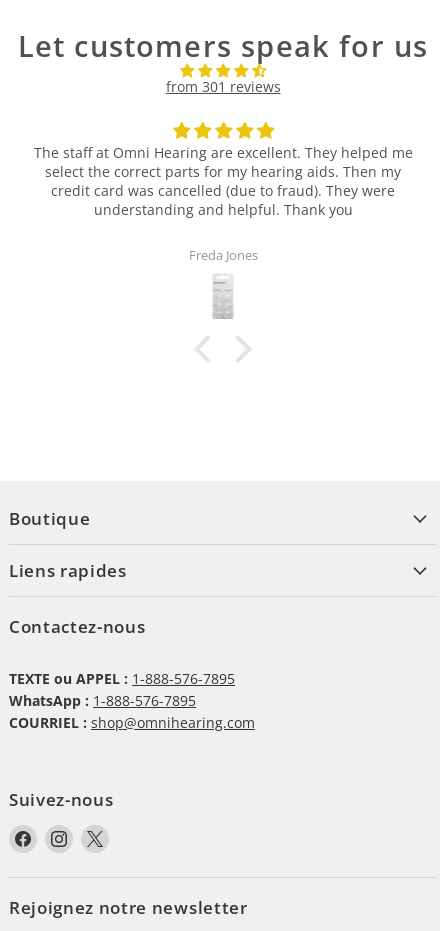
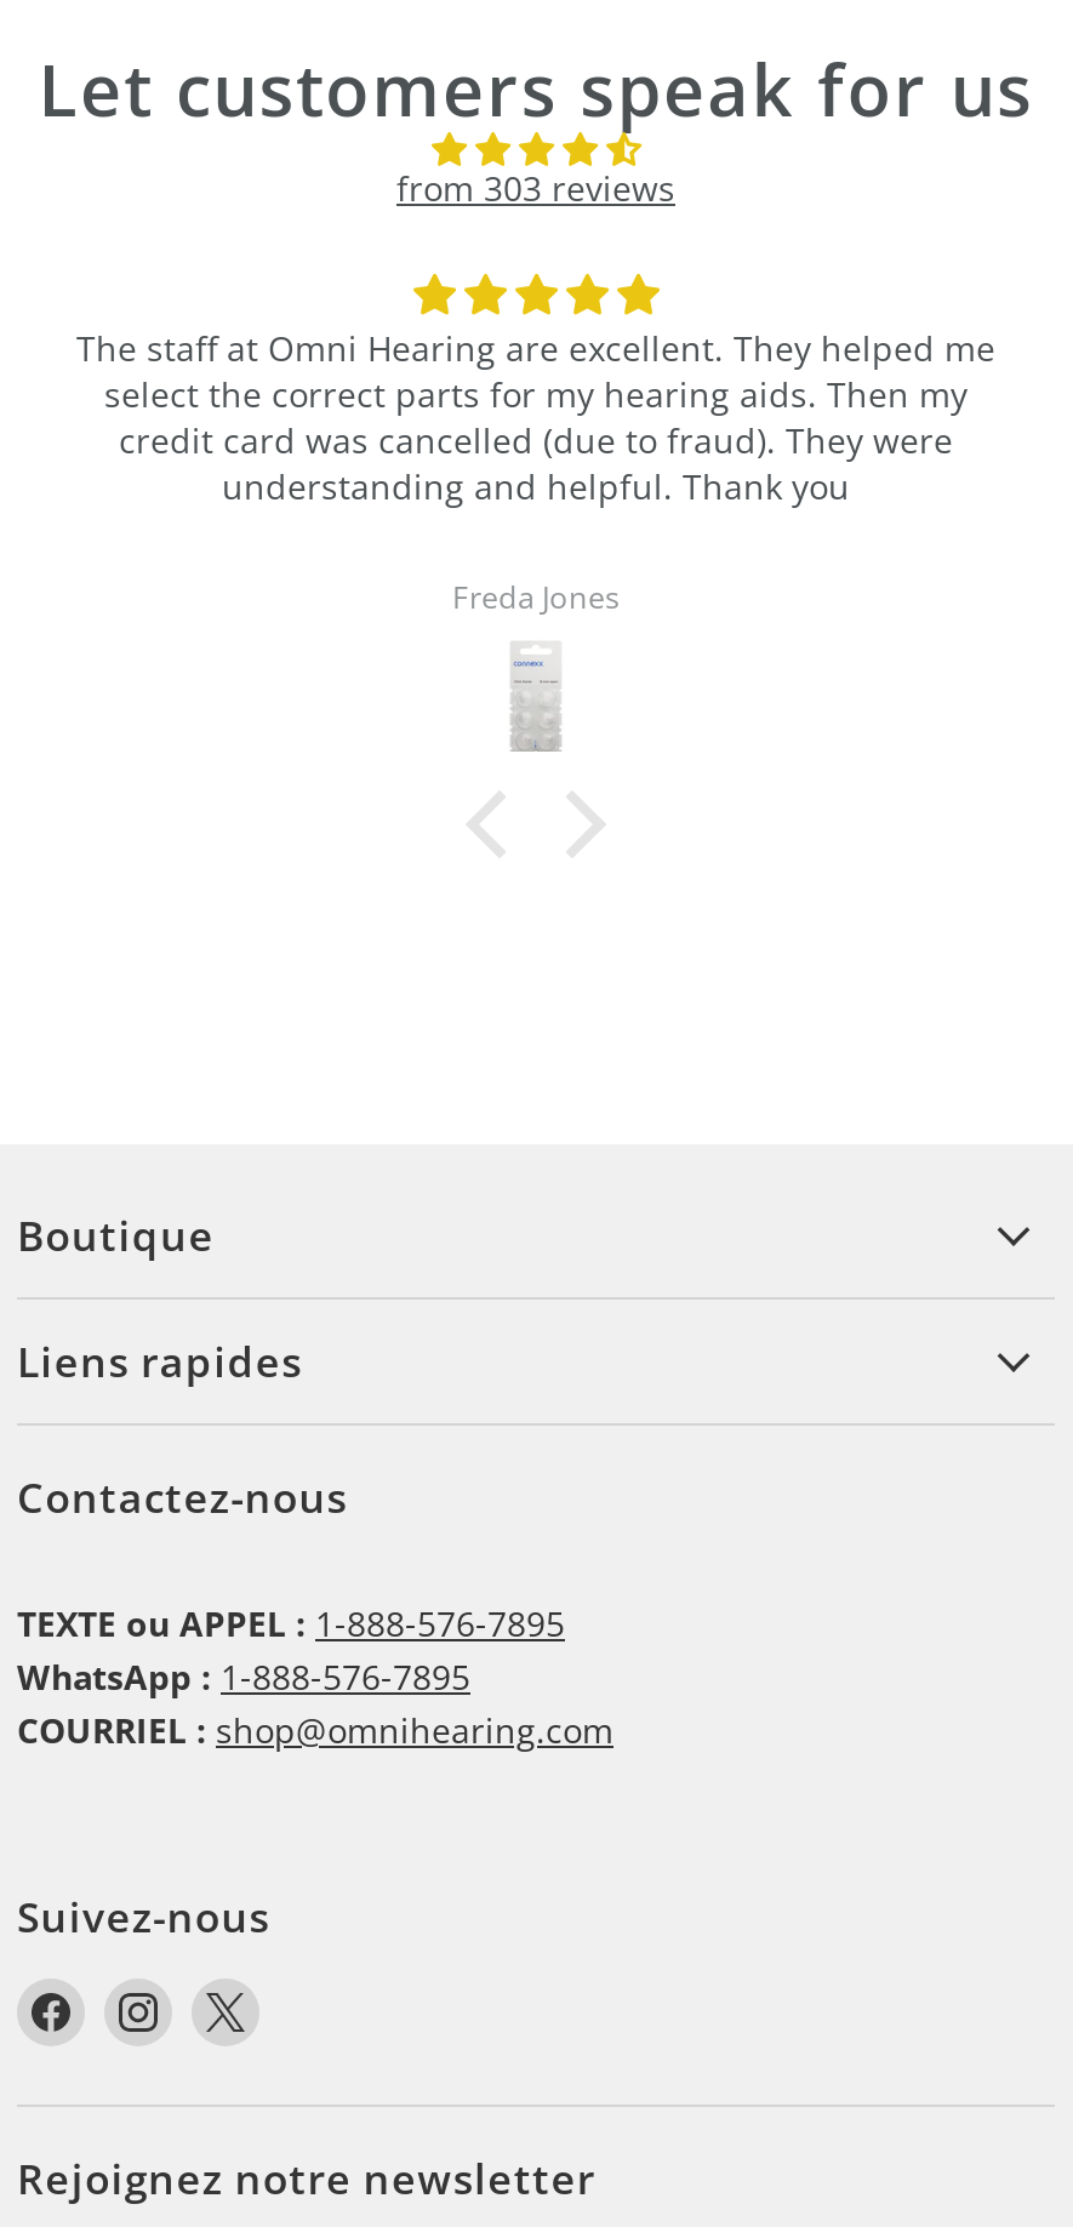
- from 301 reviews
+ from 303 reviews
